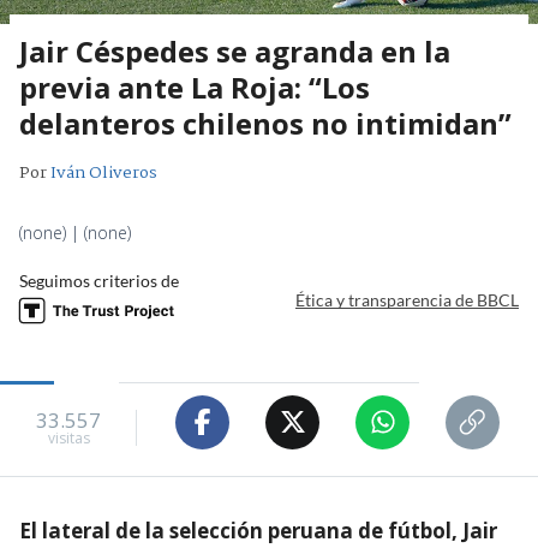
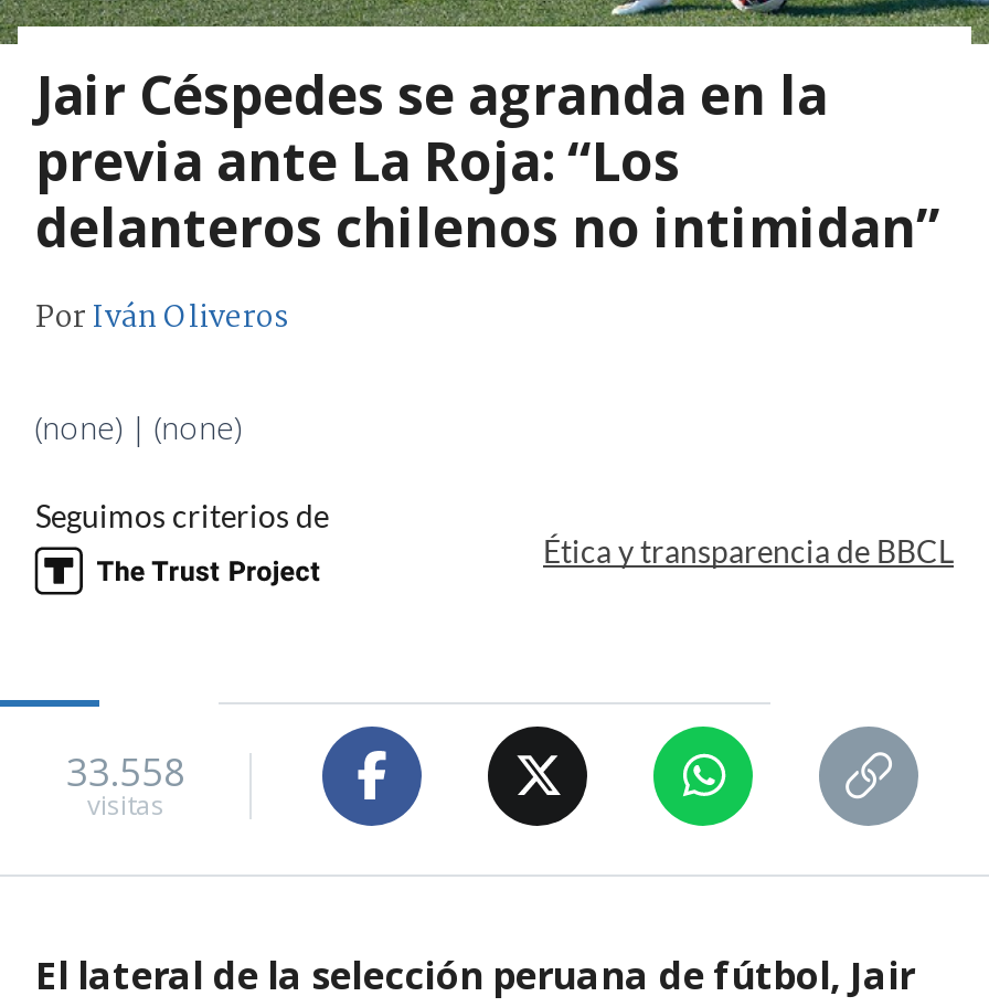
- 33.557
+ 33.558
